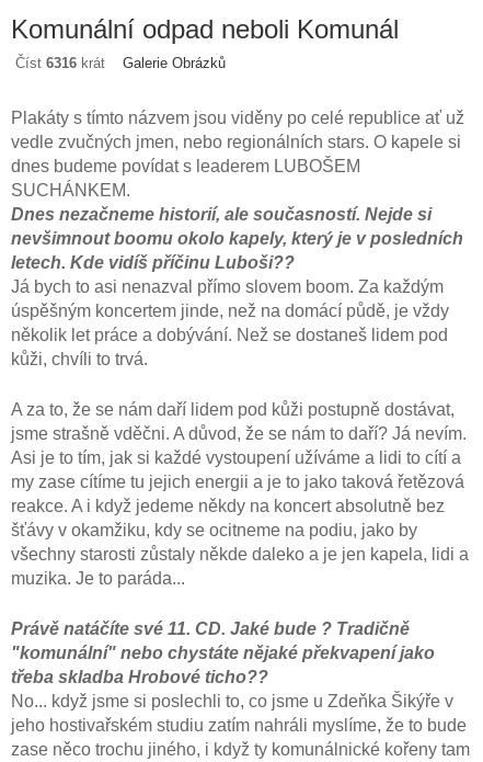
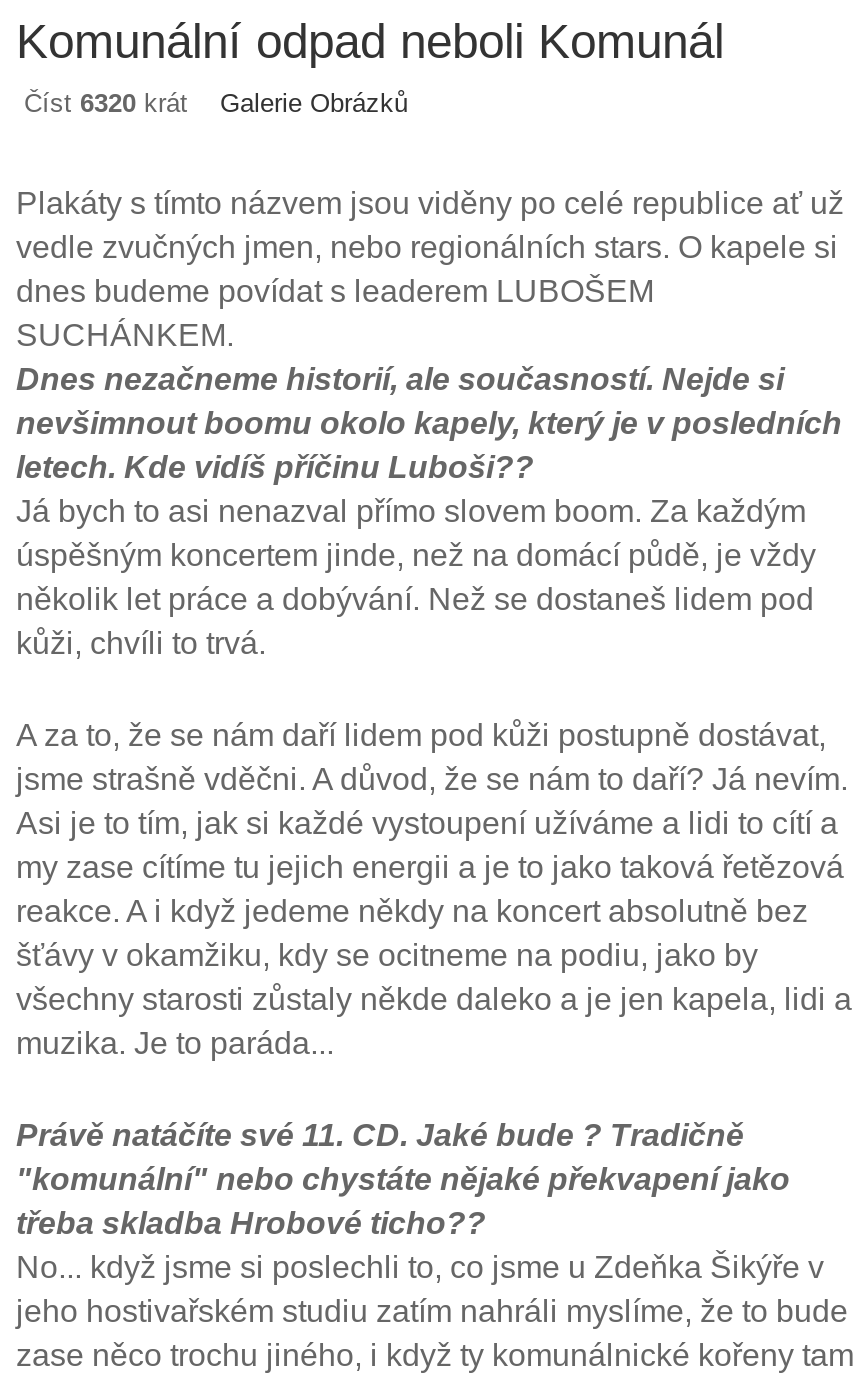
- Číst 6316 krát Galerie Obrázků
+ Číst 6320 krát Galerie Obrázků
